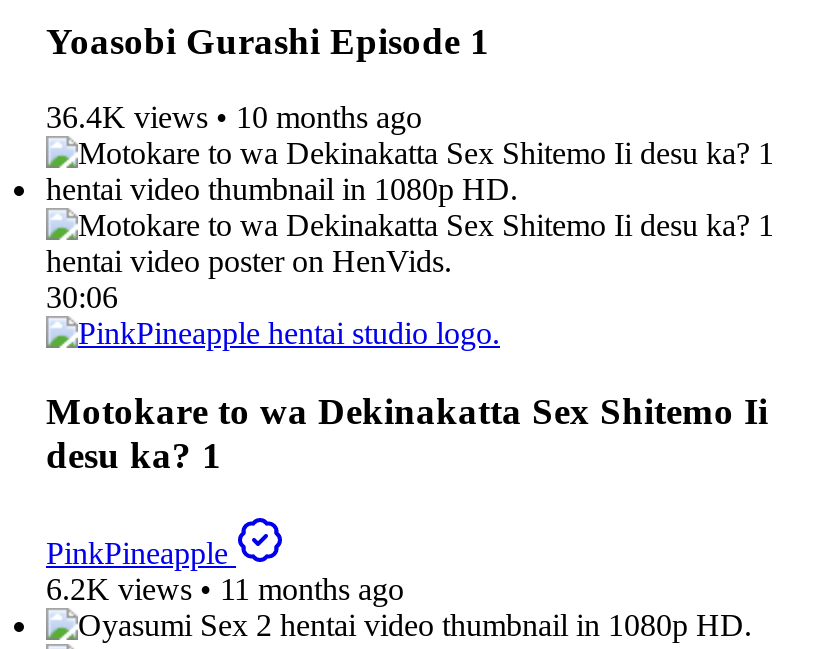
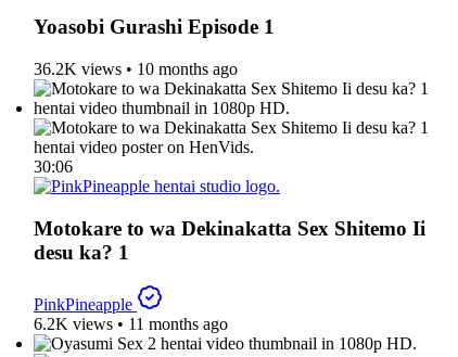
- 36.4K views • 10 months ago
+ 36.2K views • 10 months ago
